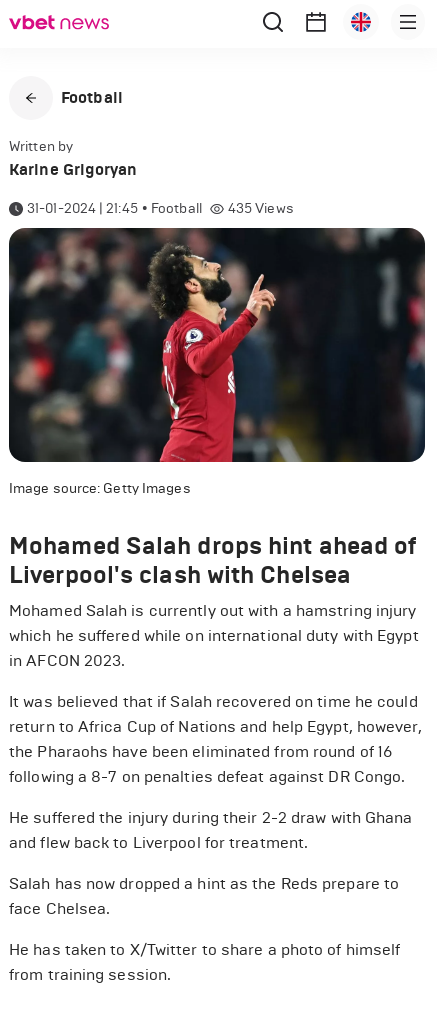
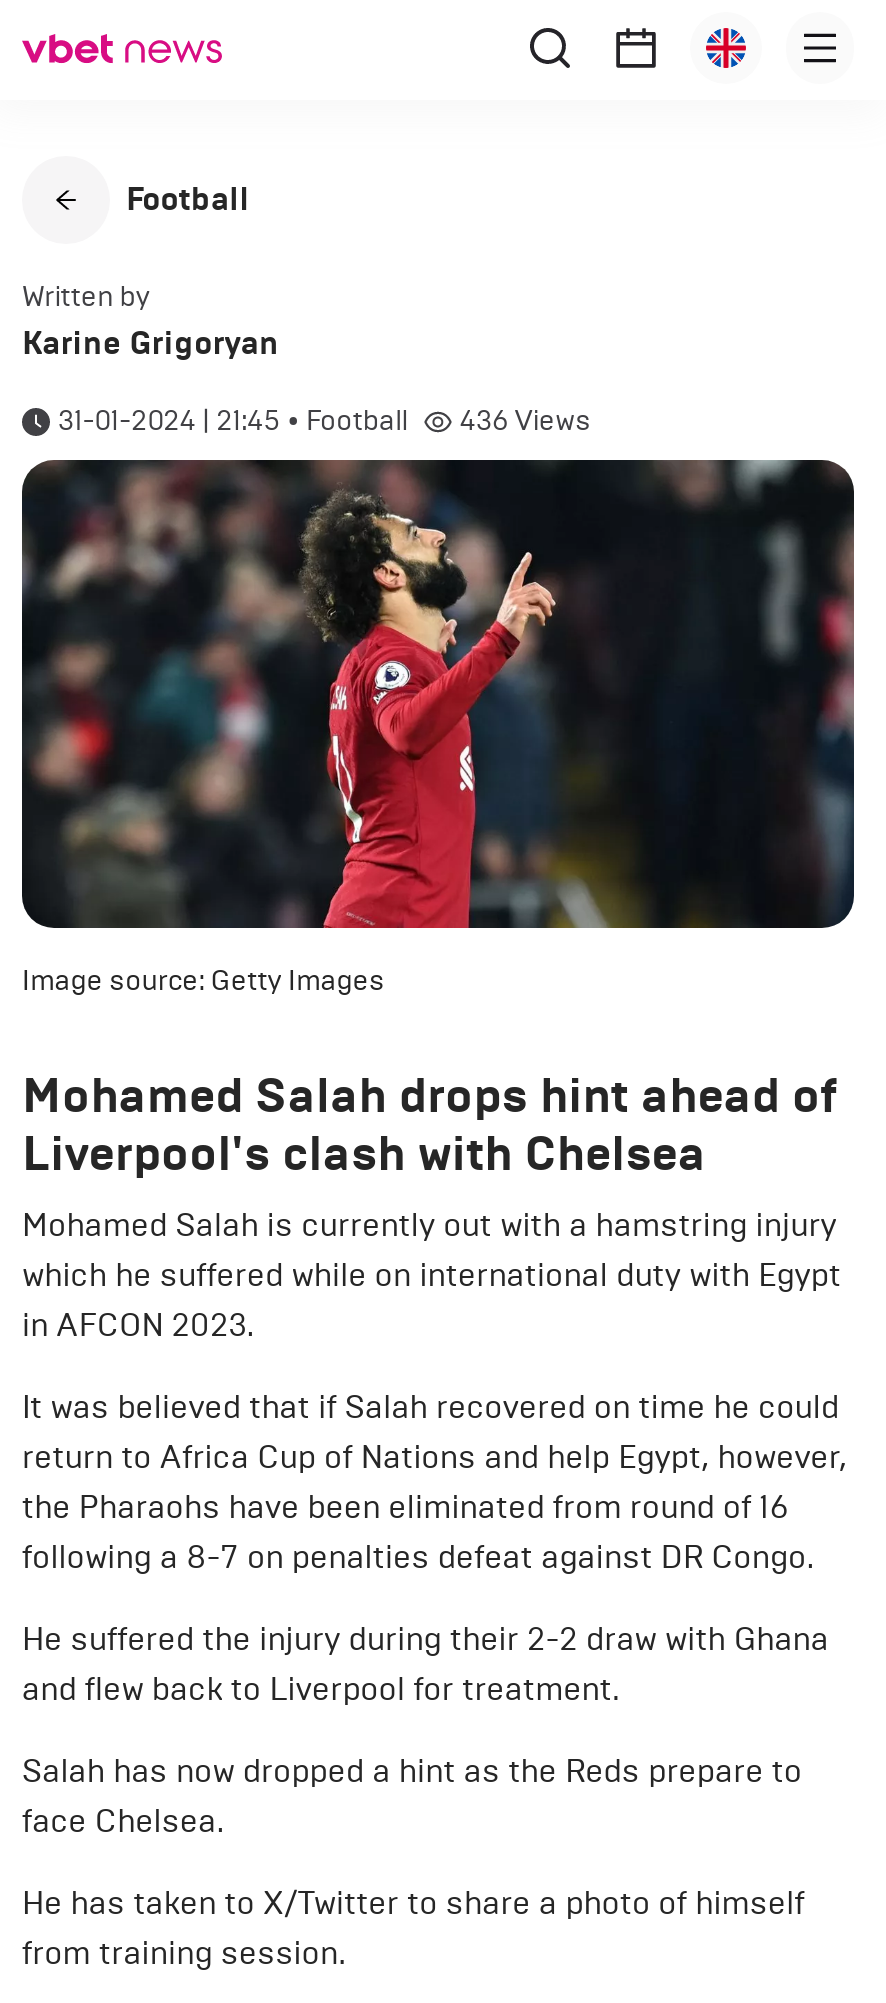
- 435 Views
+ 436 Views
